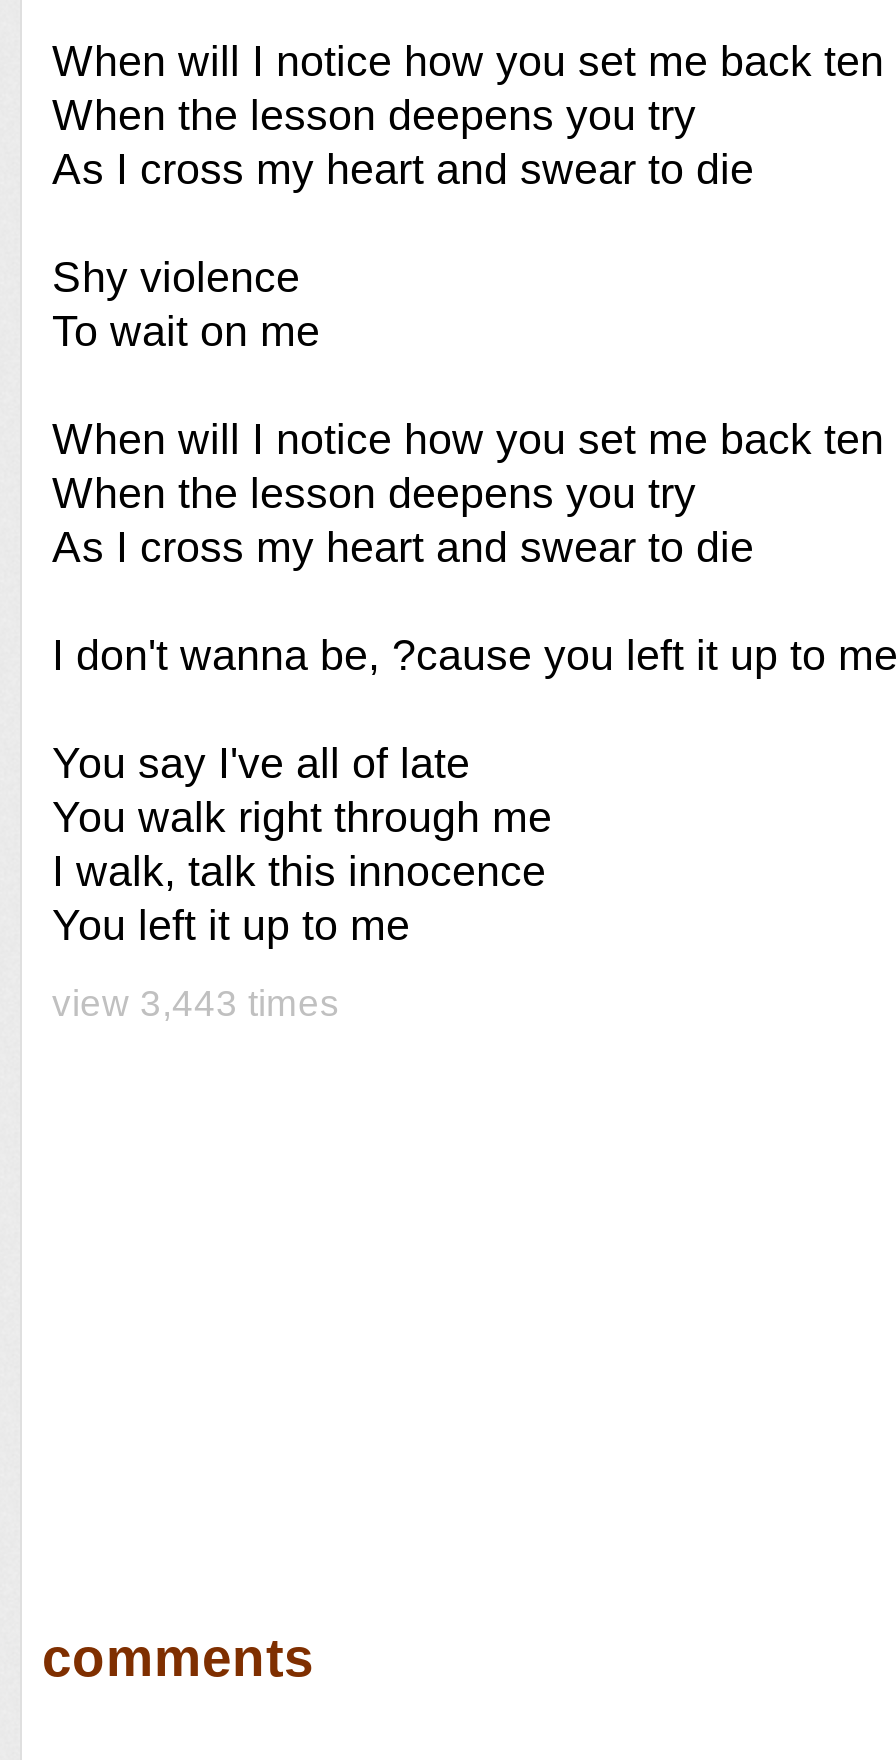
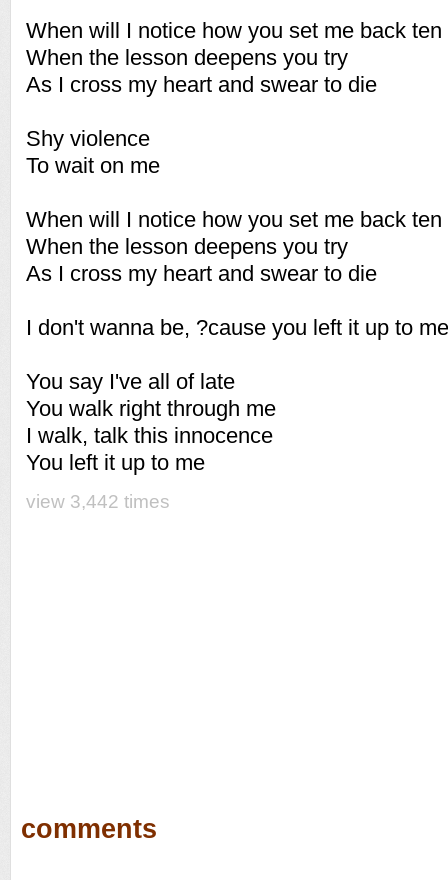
- view 3,443 times
+ view 3,442 times
